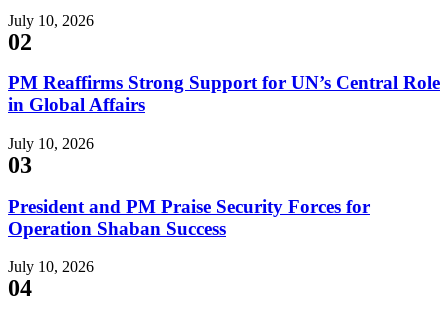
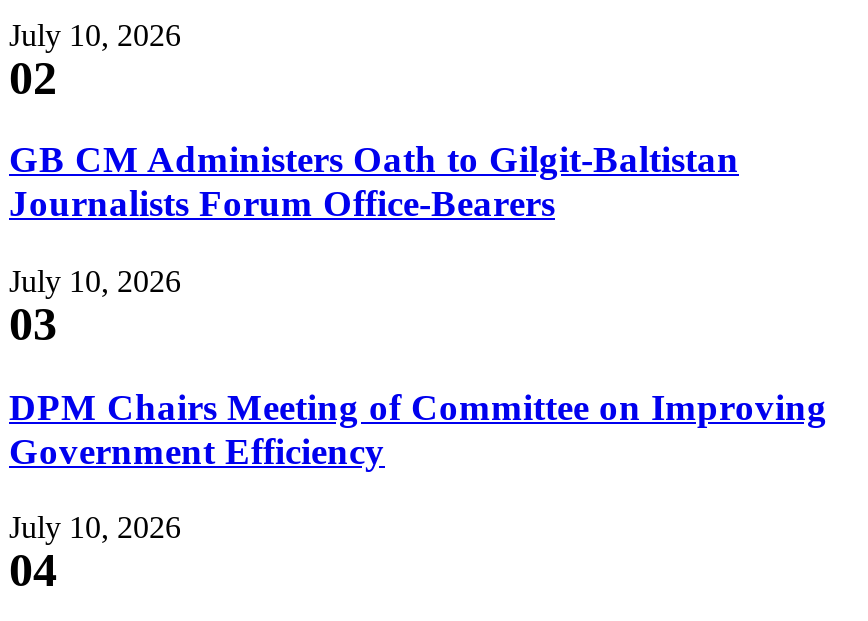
- PM Reaffirms Strong Support for UN’s Central Role
- in Global Affairs
+ GB CM Administers Oath to Gilgit-Baltistan
+ Journalists Forum Office-Bearers

- President and PM Praise Security Forces for
- Operation Shaban Success
+ DPM Chairs Meeting of Committee on Improving
+ Government Efficiency
